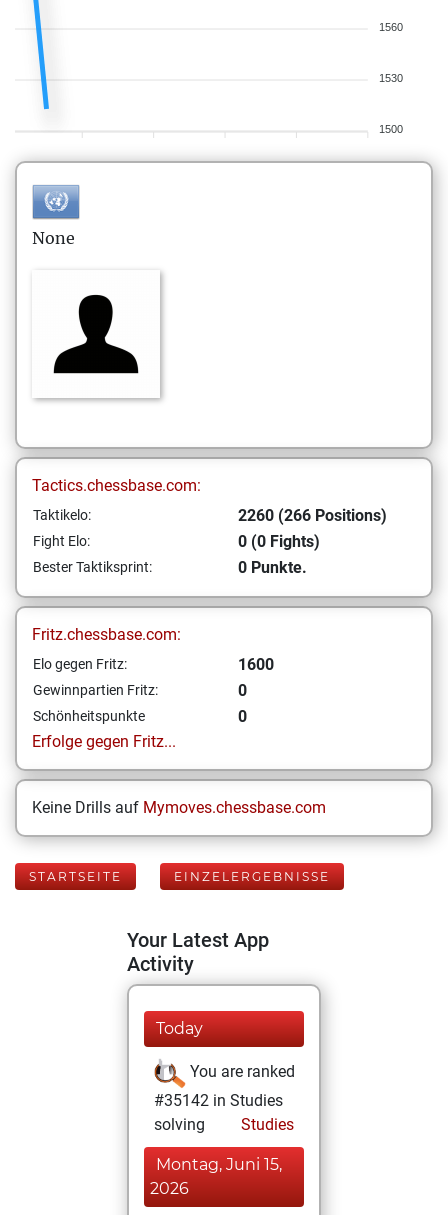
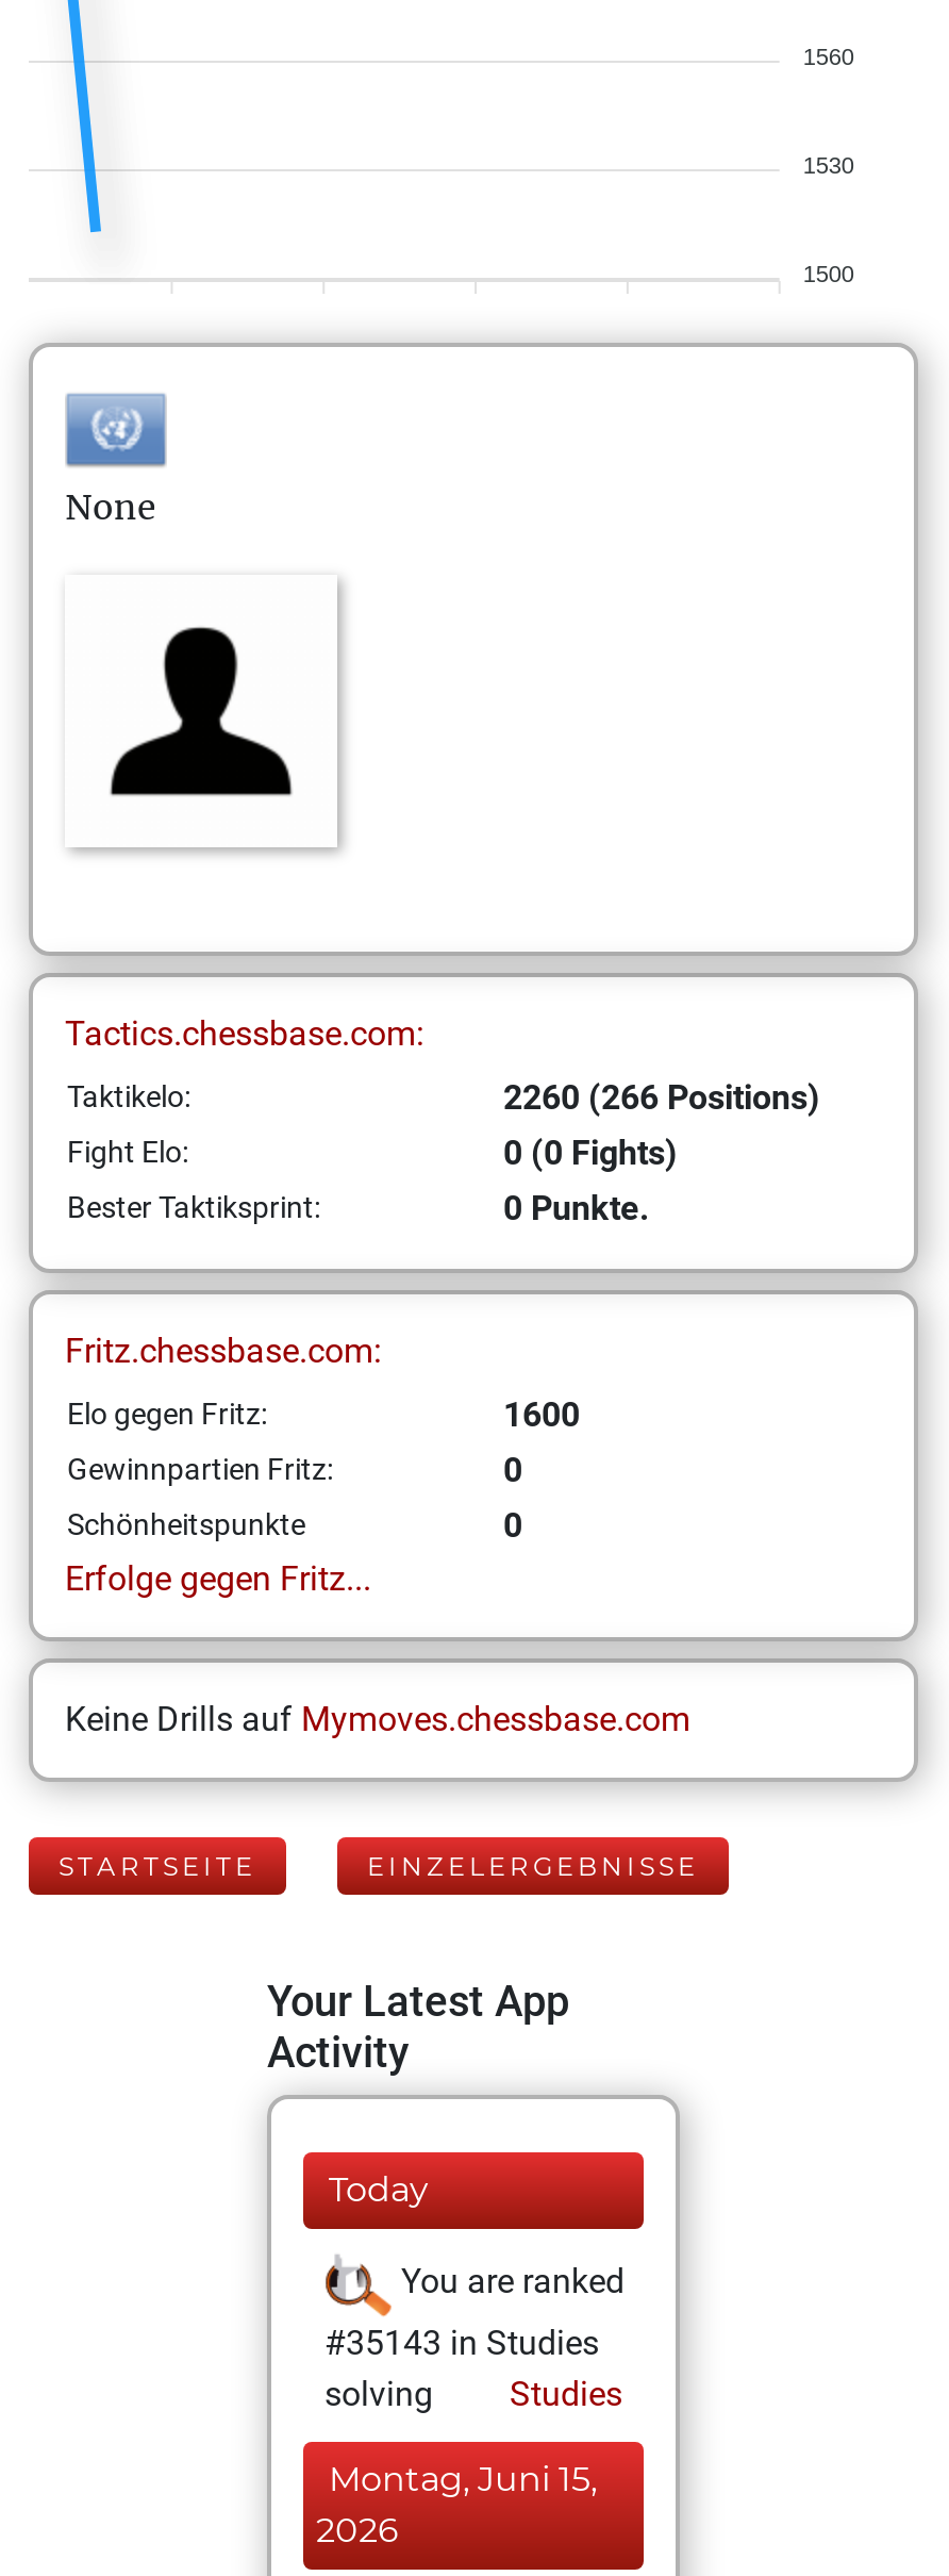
- #35142 in Studies
+ #35143 in Studies
